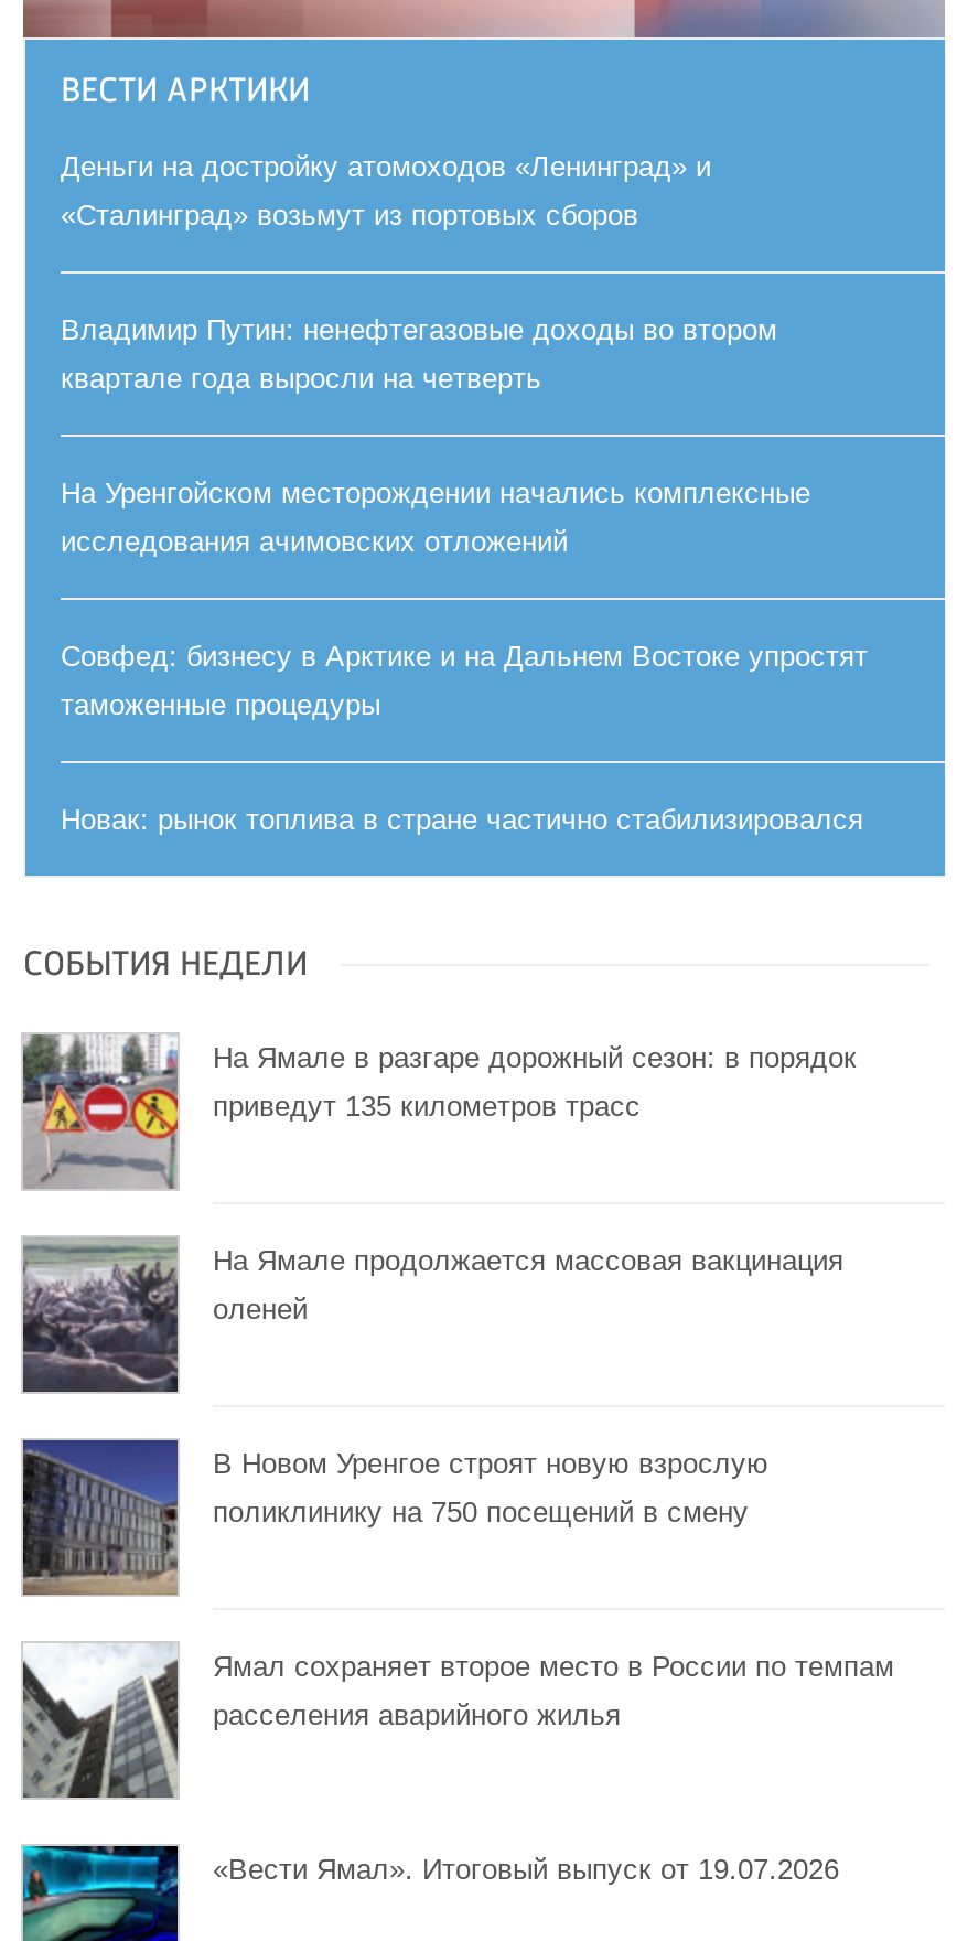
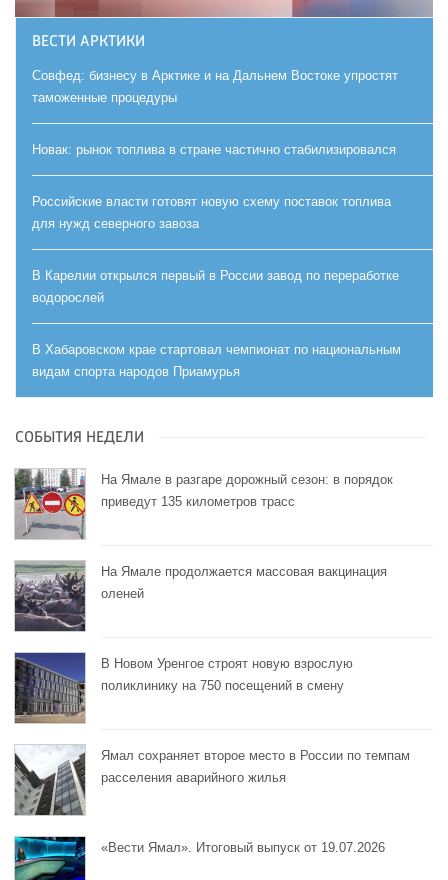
- Деньги на достройку атомоходов «Ленинград» и
- «Сталинград» возьмут из портовых сборов
- Владимир Путин: ненефтегазовые доходы во втором
- квартале года выросли на четверть
- На Уренгойском месторождении начались комплексные
- исследования ачимовских отложений

moved up: Совфед: бизнесу в Арктике и на Дальнем Востоке упростят | таможенные процедуры | Новак: рынок топлива в стране частично стабилизировался

+ Российские власти готовят новую схему поставок топлива
+ для нужд северного завоза
+ В Карелии открылся первый в России завод по переработке
+ водорослей
+ В Хабаровском крае стартовал чемпионат по национальным
+ видам спорта народов Приамурья
